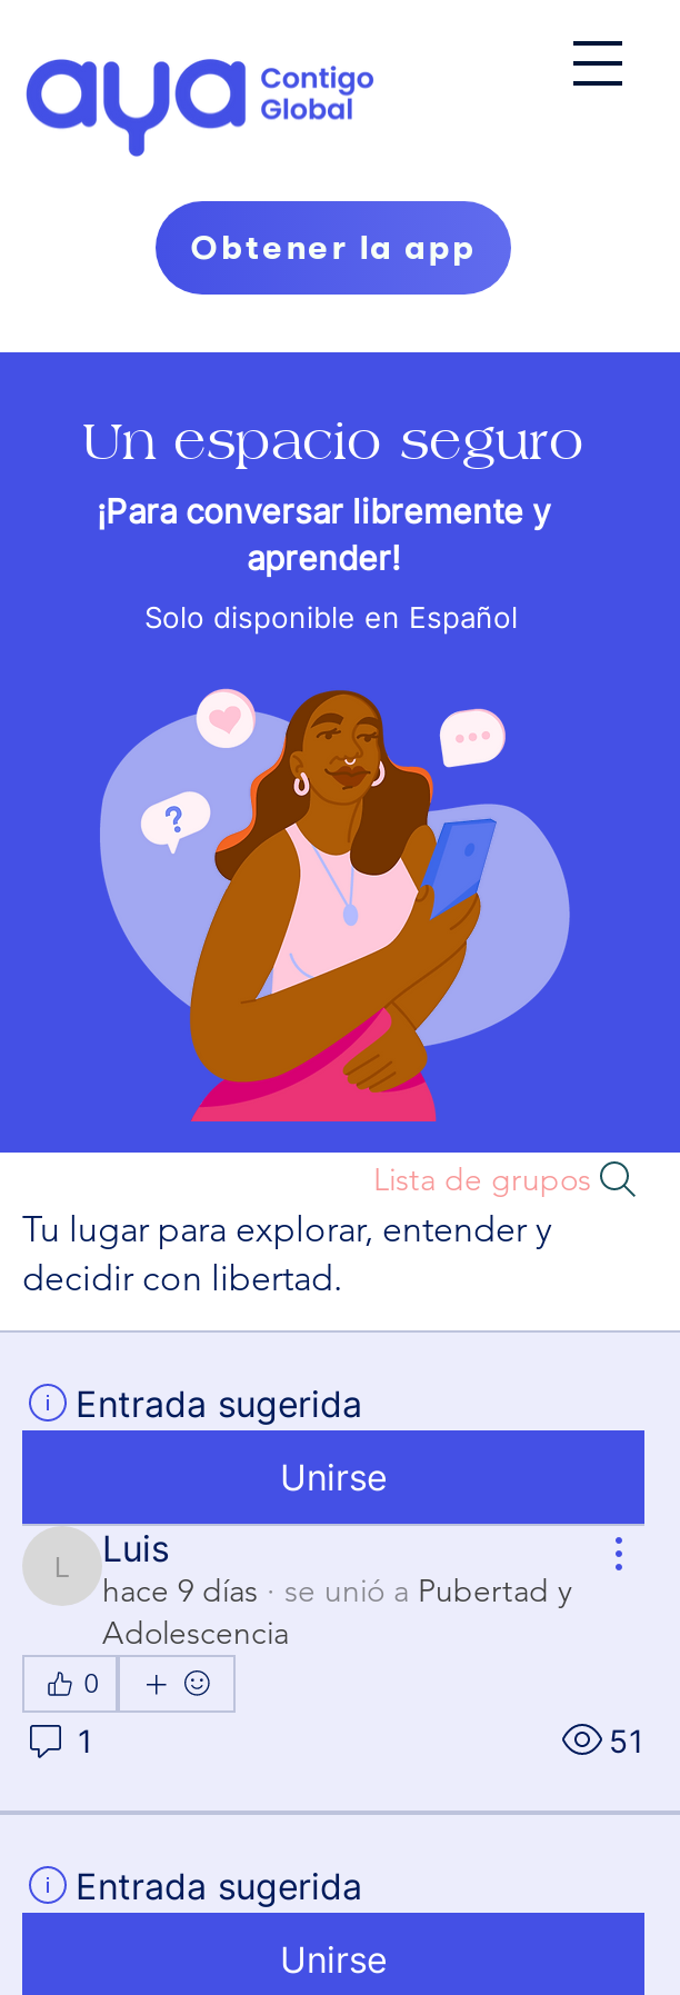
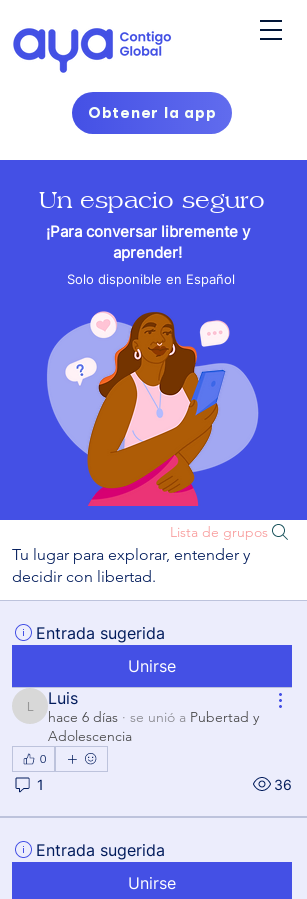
- hace 9 días · se unió a Pubertad y
+ hace 6 días · se unió a Pubertad y

- 51
+ 36
